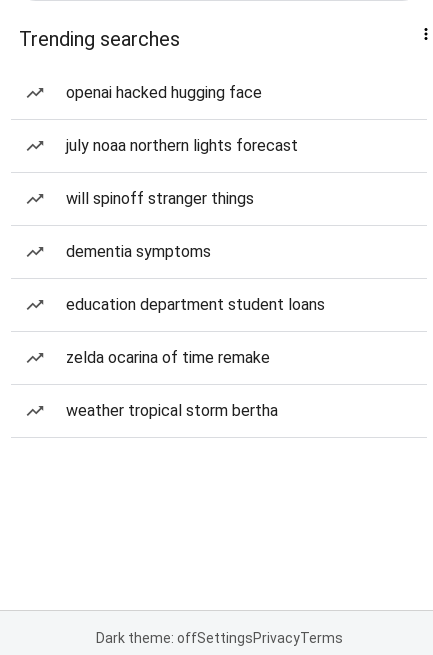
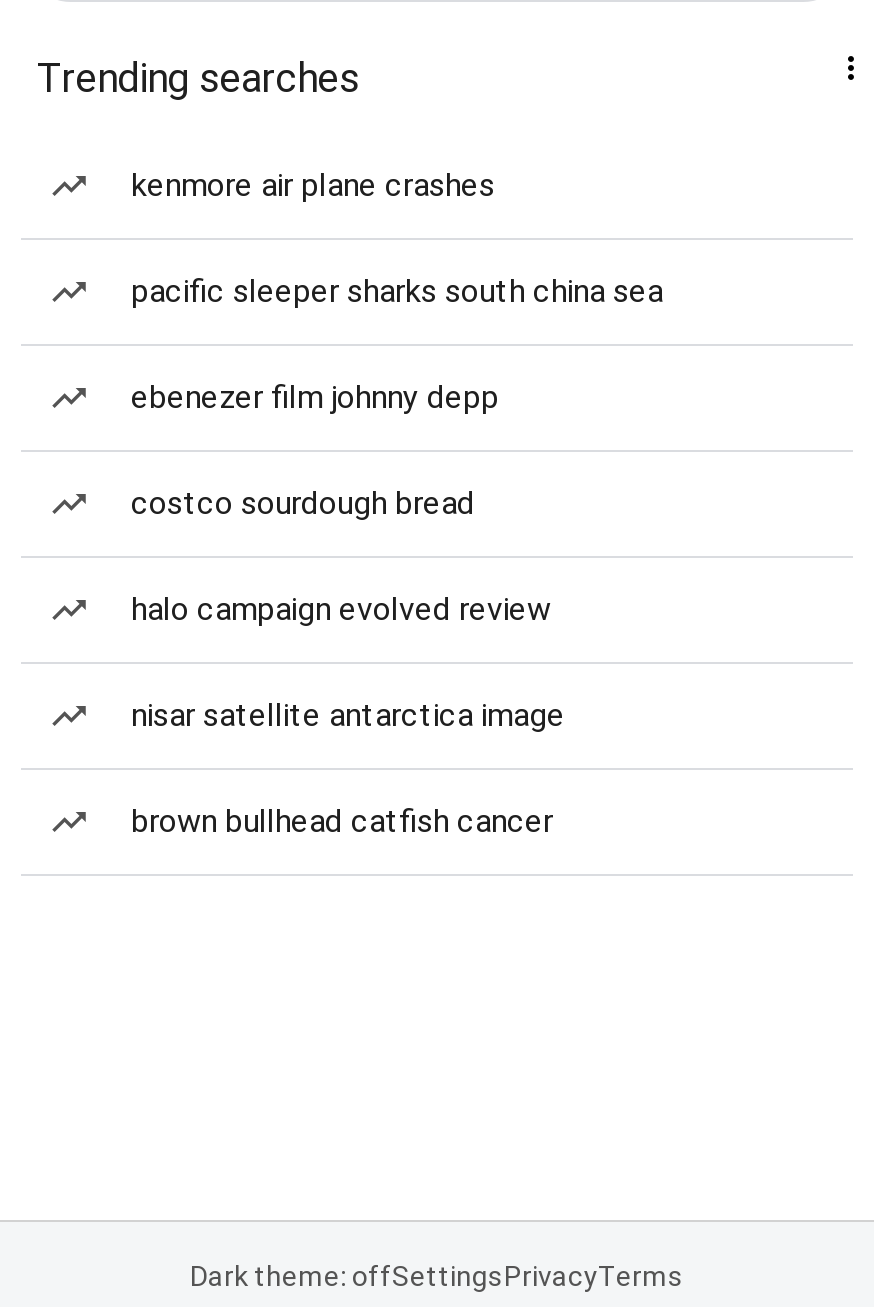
- openai hacked hugging face
+ kenmore air plane crashes

- july noaa northern lights forecast
+ pacific sleeper sharks south china sea

- will spinoff stranger things
+ ebenezer film johnny depp

- dementia symptoms
+ costco sourdough bread

- education department student loans
+ halo campaign evolved review

- zelda ocarina of time remake
+ nisar satellite antarctica image

- weather tropical storm bertha
+ brown bullhead catfish cancer
